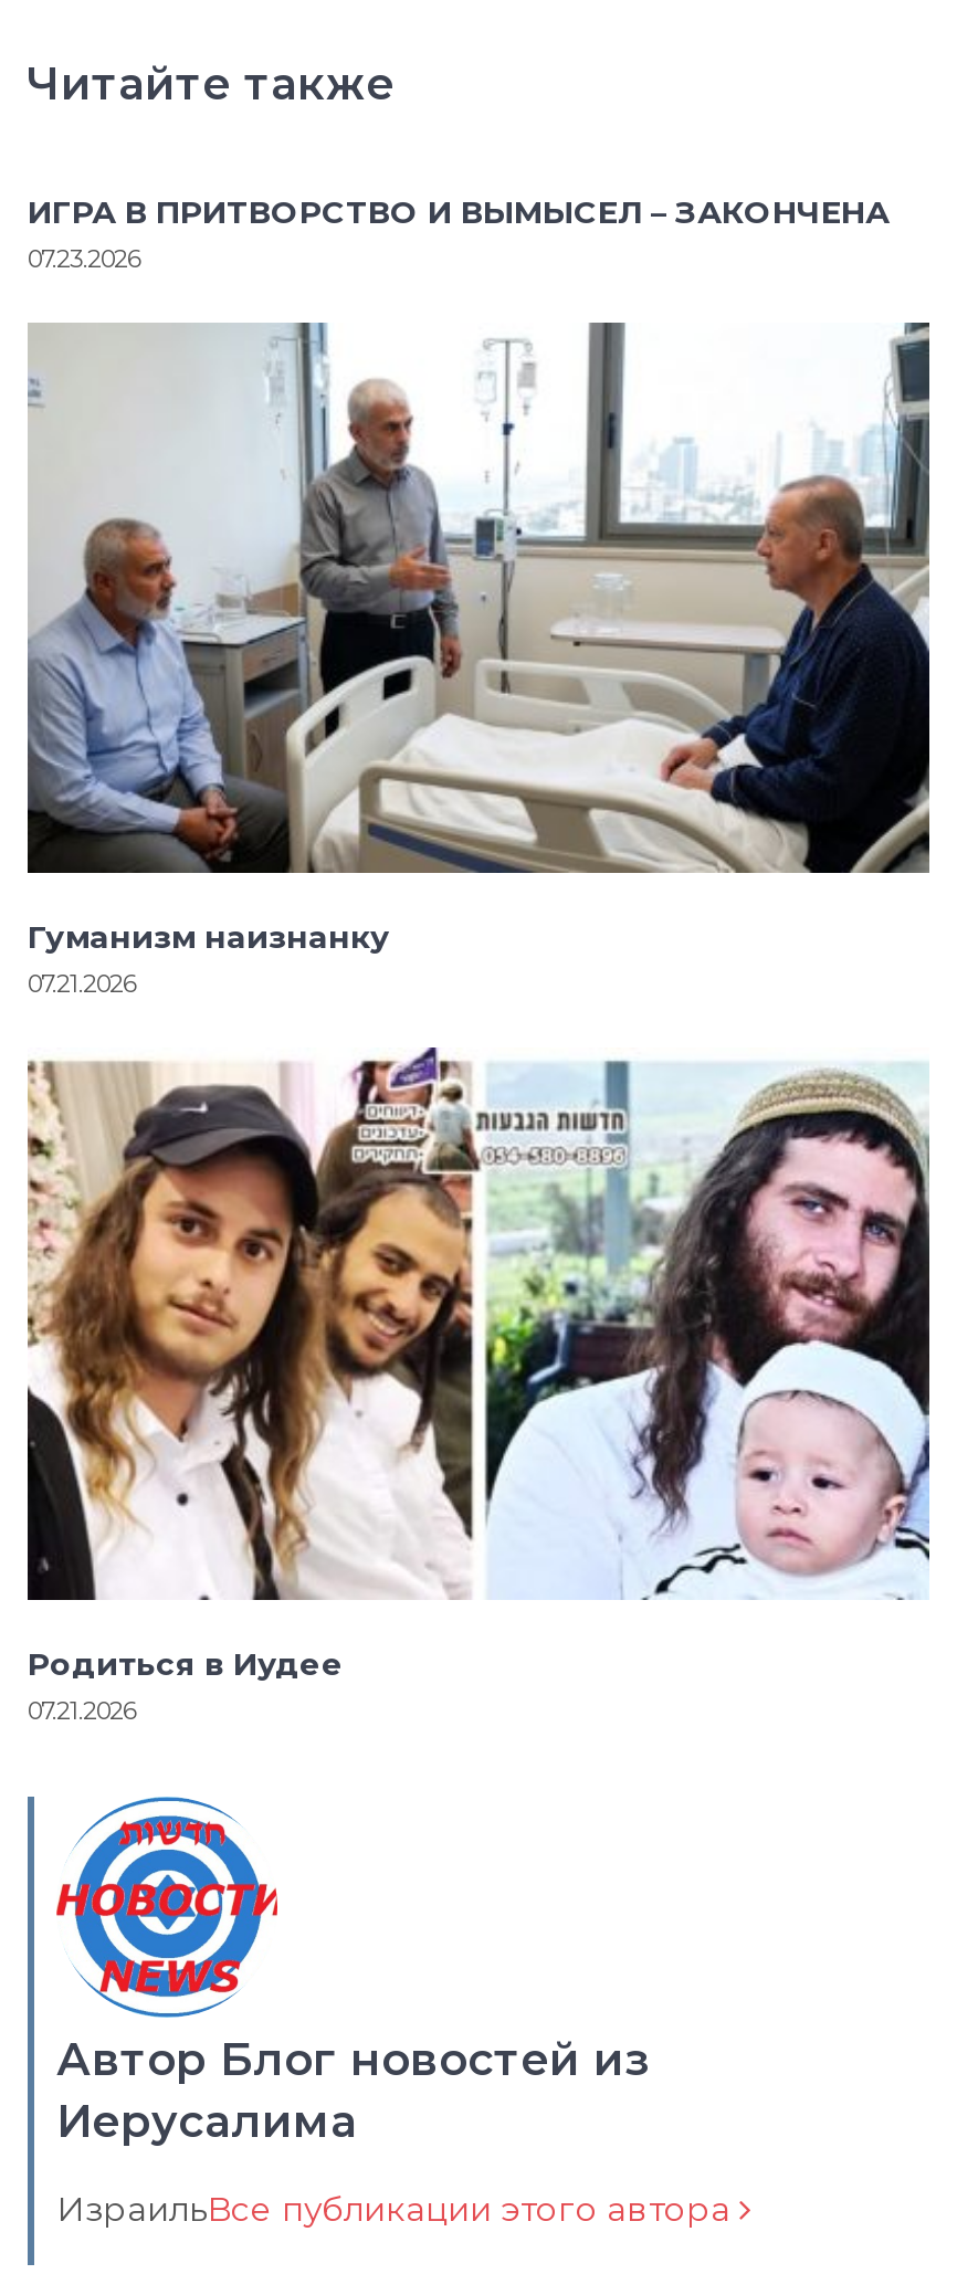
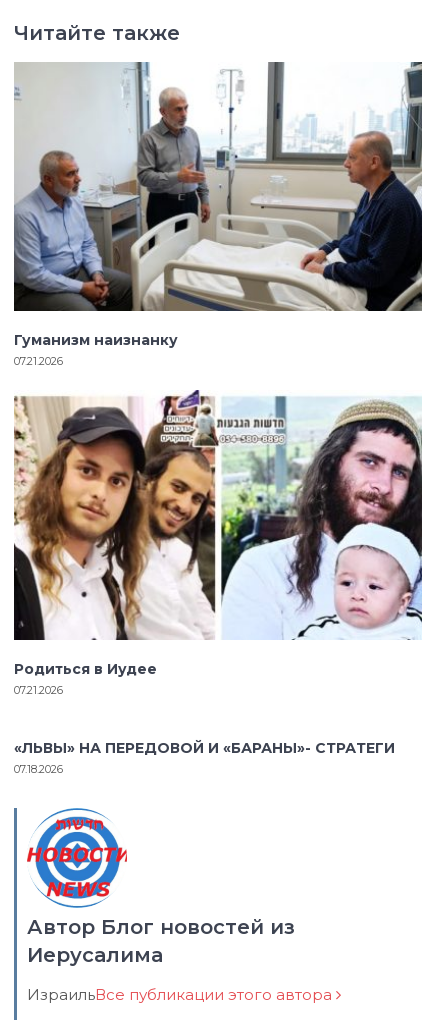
- ИГРА В ПРИТВОРСТВО И ВЫМЫСЕЛ – ЗАКОНЧЕНА
- 07.23.2026

moved up: [image] | Гуманизм наизнанку | 07.21.2026 | Родиться в Иудее | 07.21.2026

+ «ЛЬВЫ» НА ПЕРЕДОВОЙ И «БАРАНЫ»- СТРАТЕГИ
+ 07.18.2026
